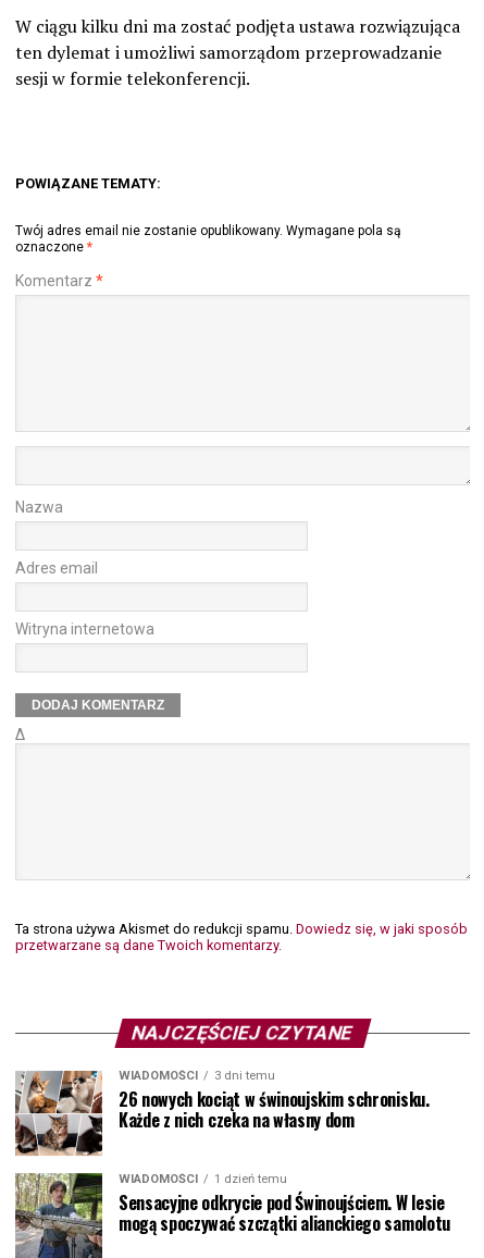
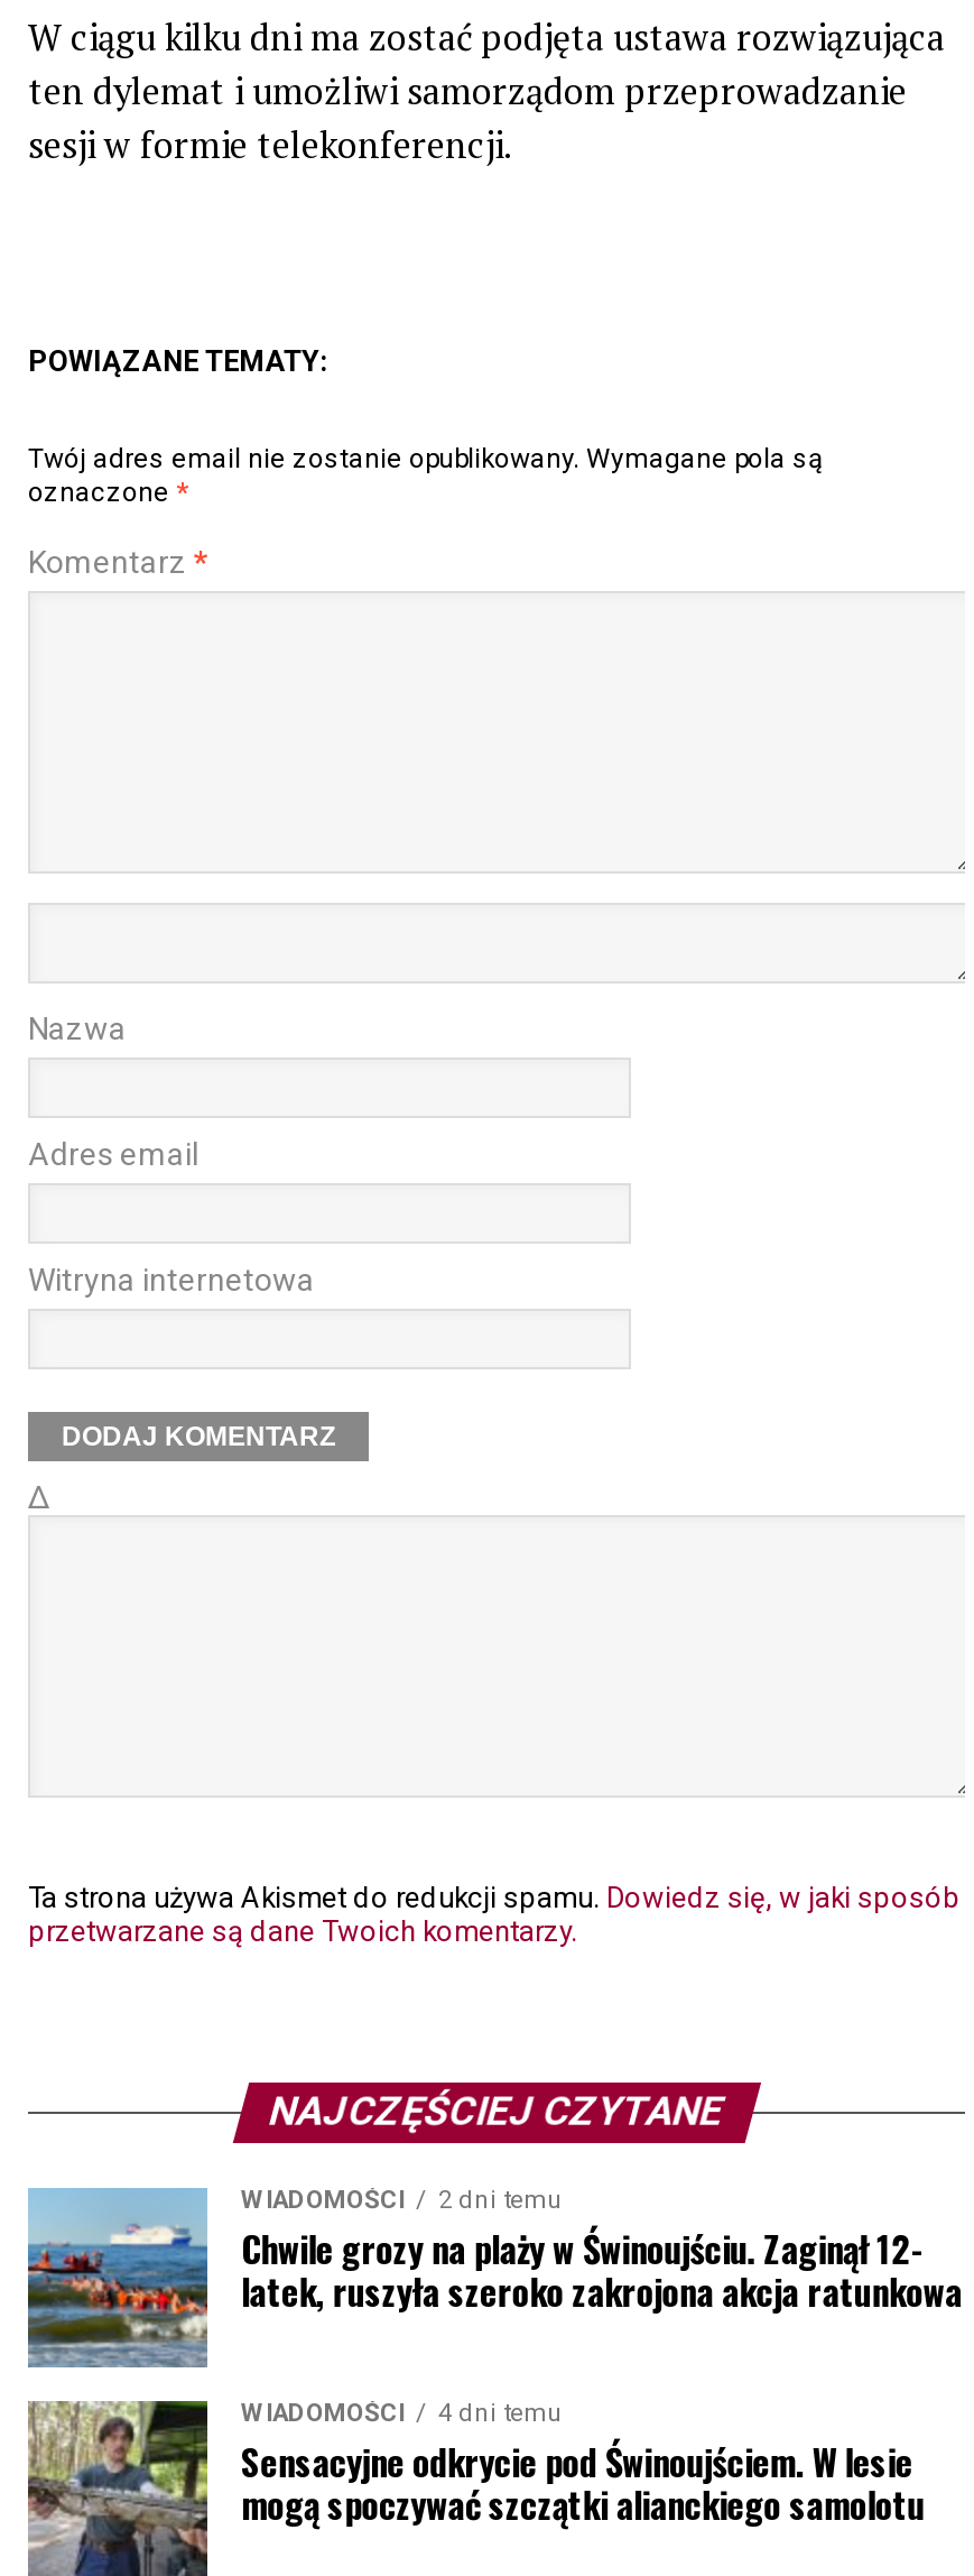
- [image]
- 3 dni temu
- 26 nowych kociąt w świnoujskim schronisku.
- Każde z nich czeka na własny dom
+ [image]
+ 2 dni temu
+ Chwile grozy na plaży w Świnoujściu. Zaginął 12-
+ latek, ruszyła szeroko zakrojona akcja ratunkowa

- WIADOMOŚCI 1 dzień temu
+ WIADOMOŚCI 4 dni temu
